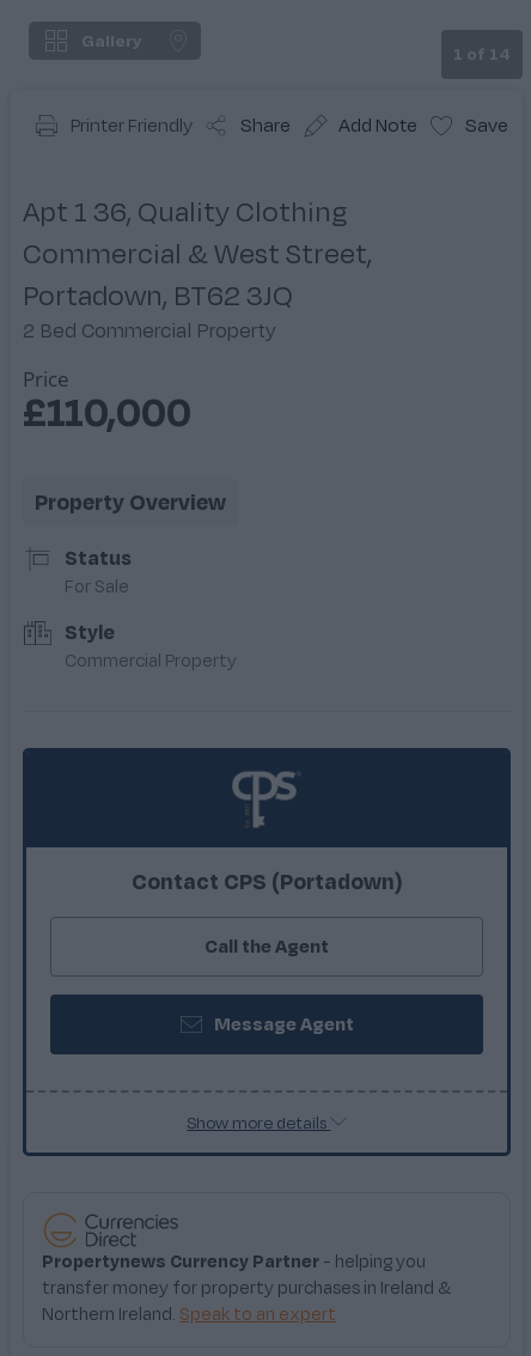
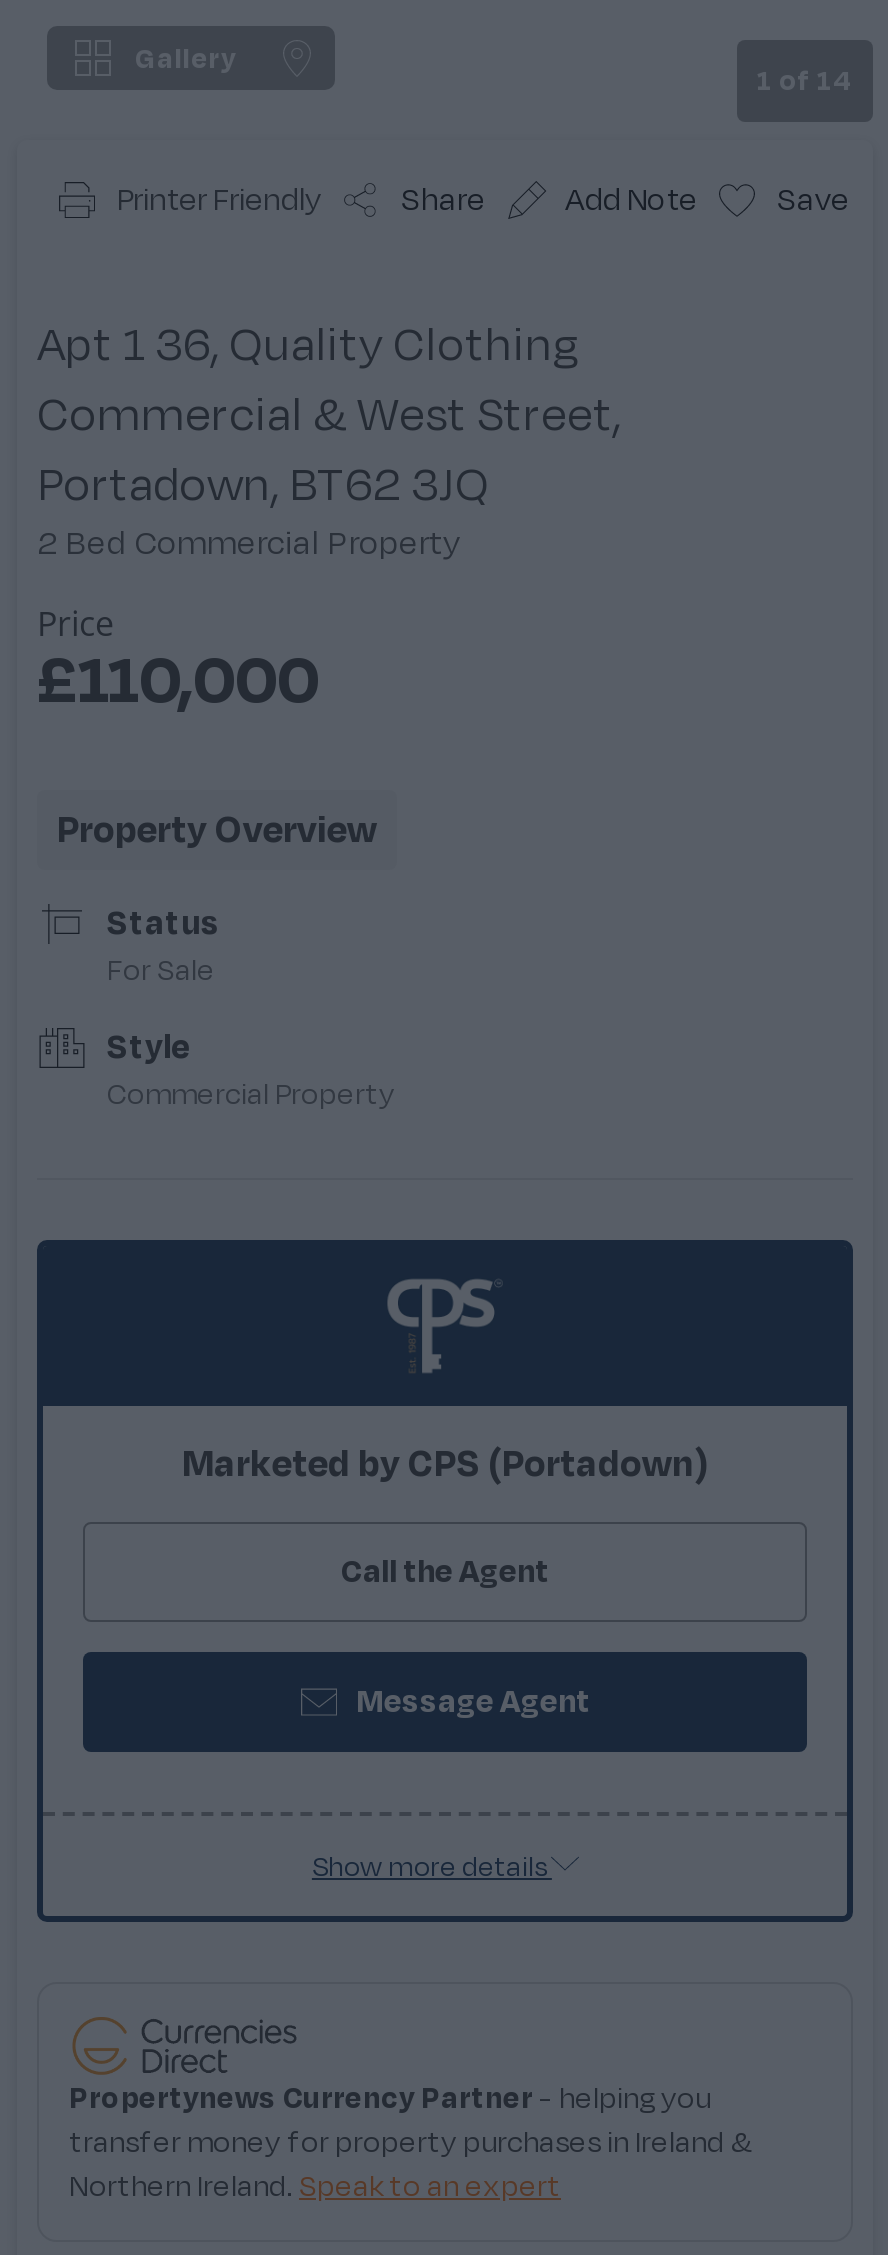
- Contact CPS (Portadown)
+ Marketed by CPS (Portadown)
